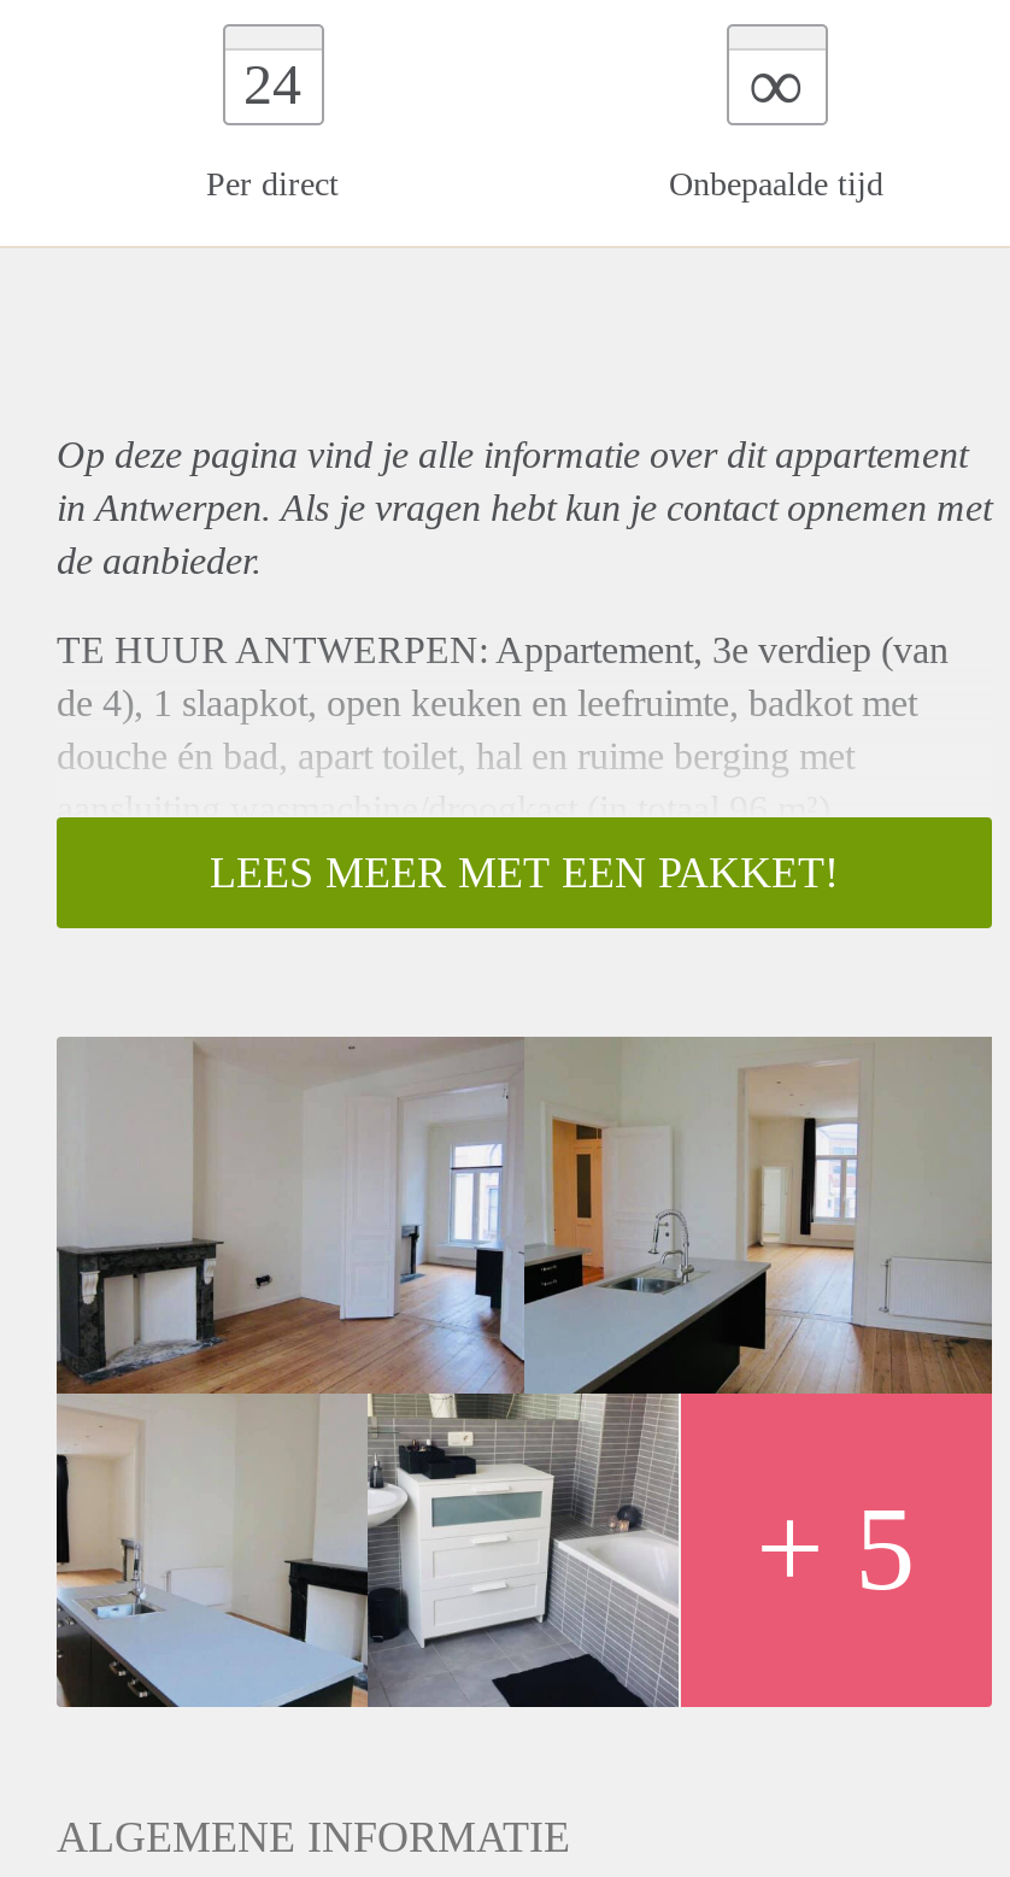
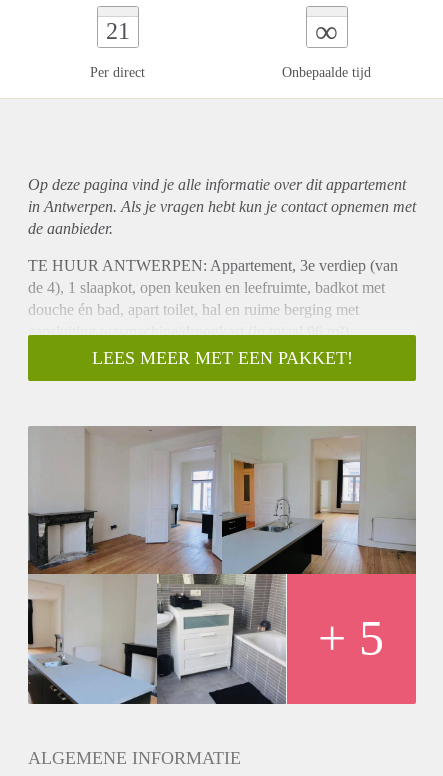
- 24
+ 21
